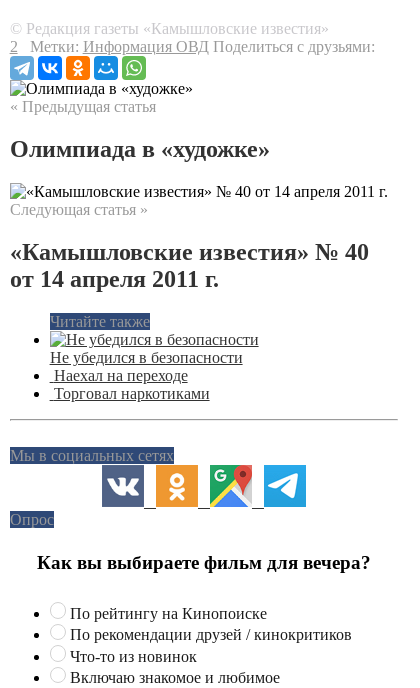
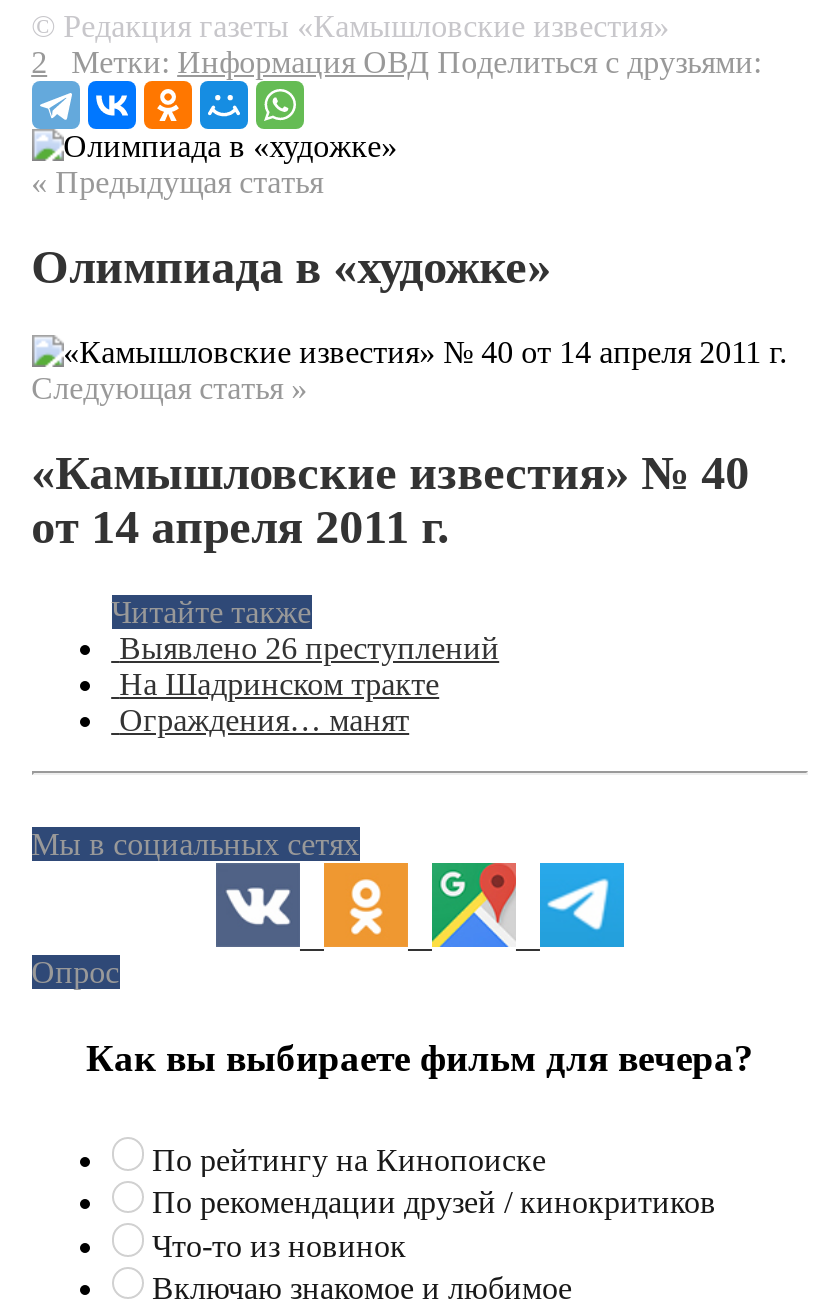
- Не убедился в безопасности
- Наехал на переходе
- Торговал наркотиками
+ Выявлено 26 преступлений
+ На Шадринском тракте
+ Ограждения… манят
